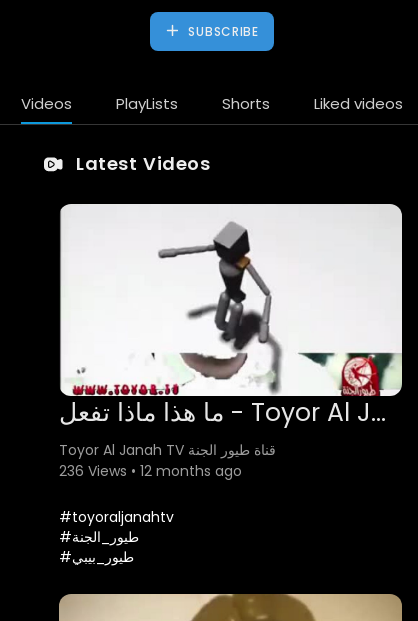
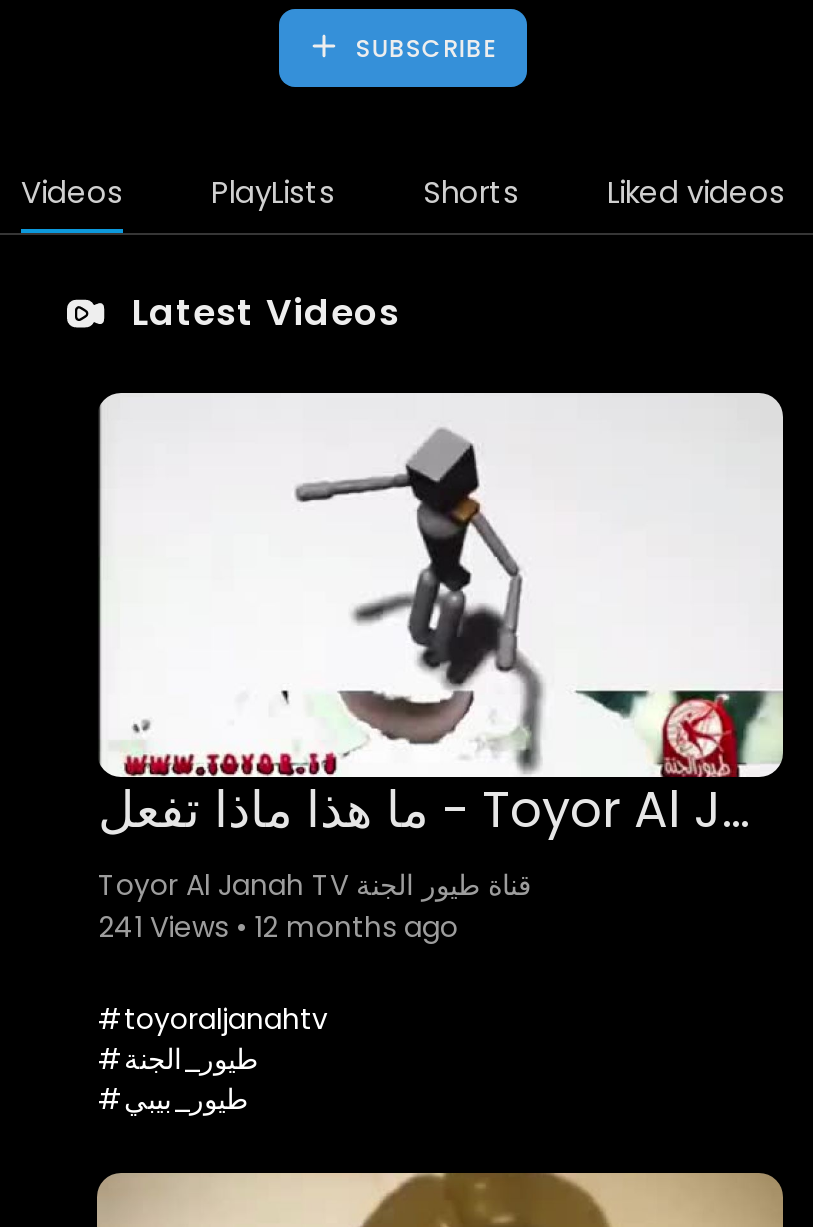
- 236 Views • 12 months ago
+ 241 Views • 12 months ago
